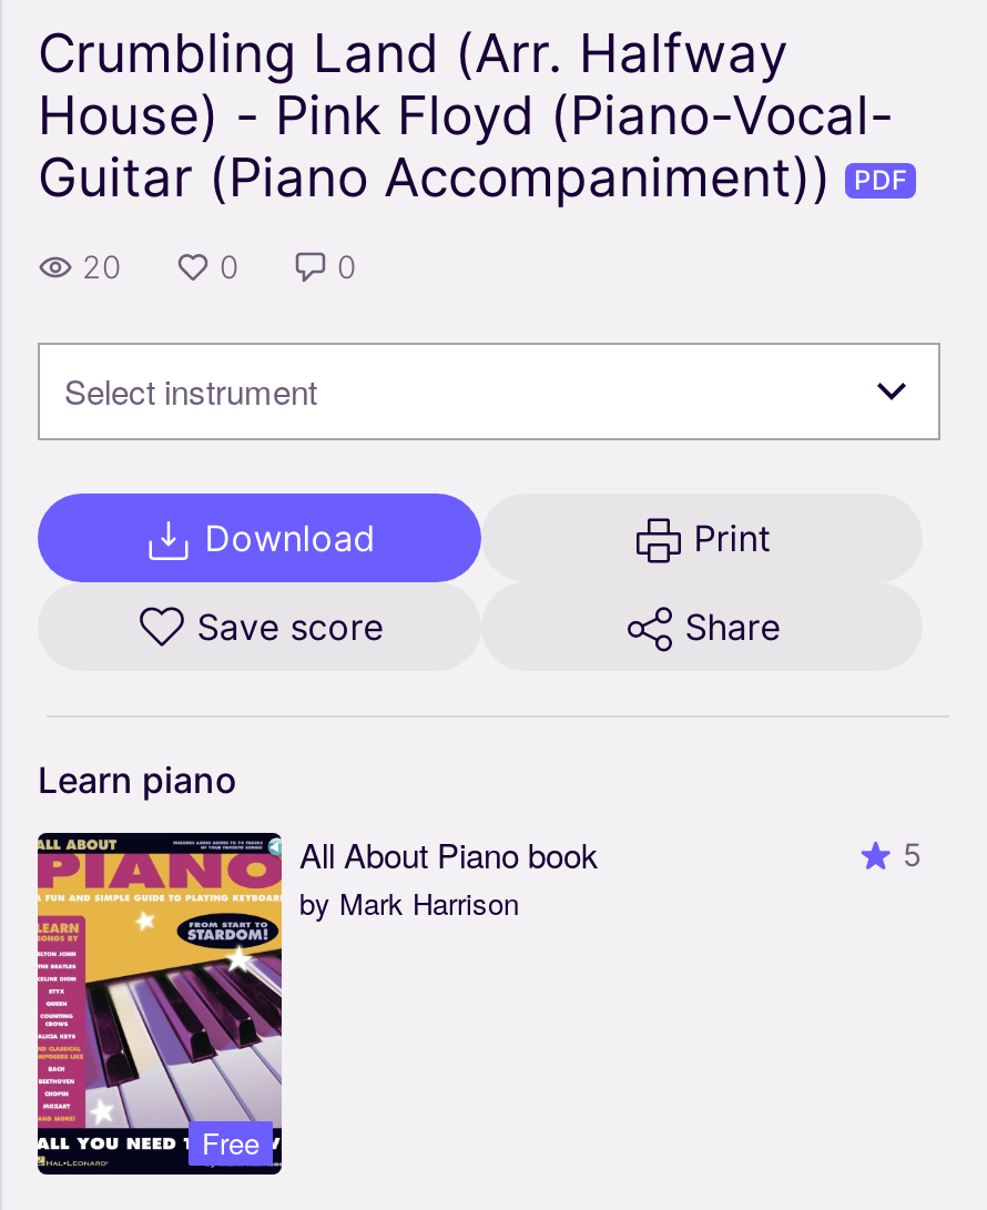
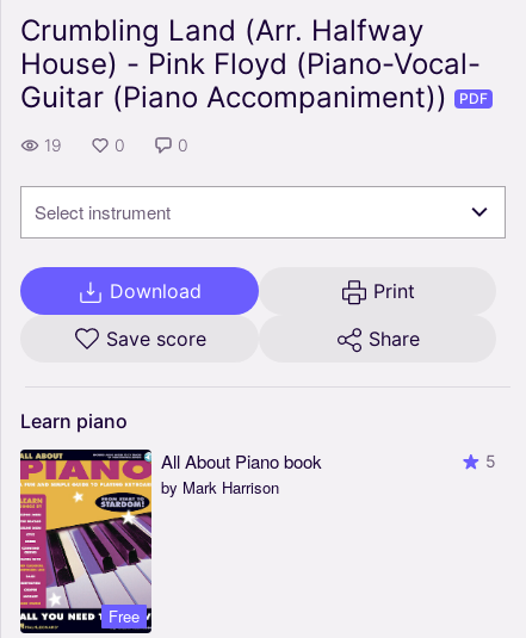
- 20
+ 19
